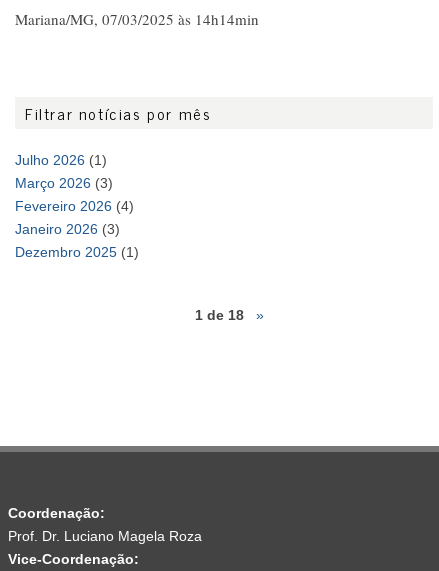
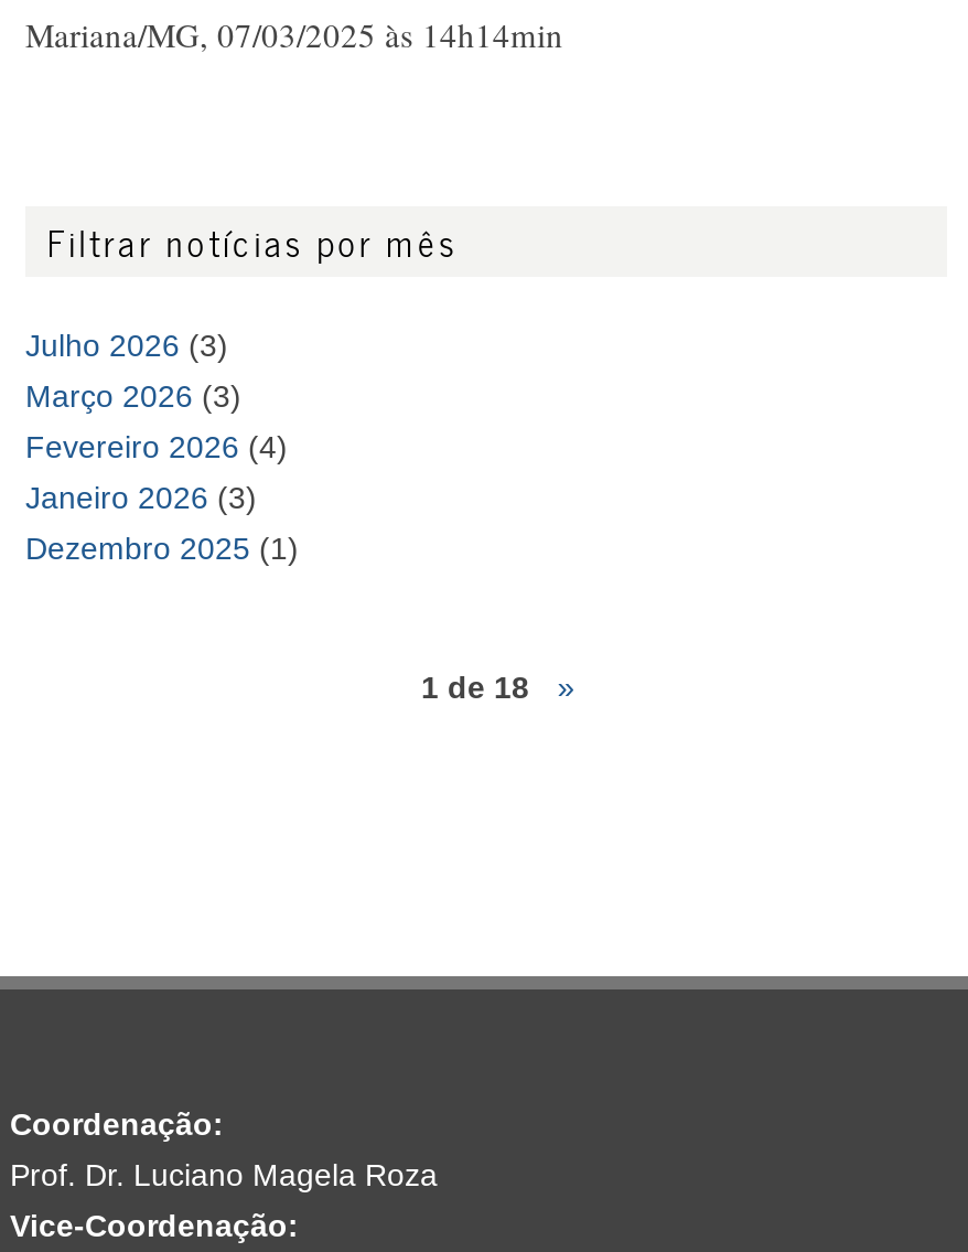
- Julho 2026 (1)
+ Julho 2026 (3)
